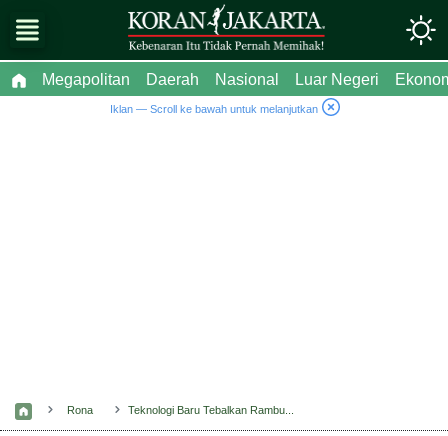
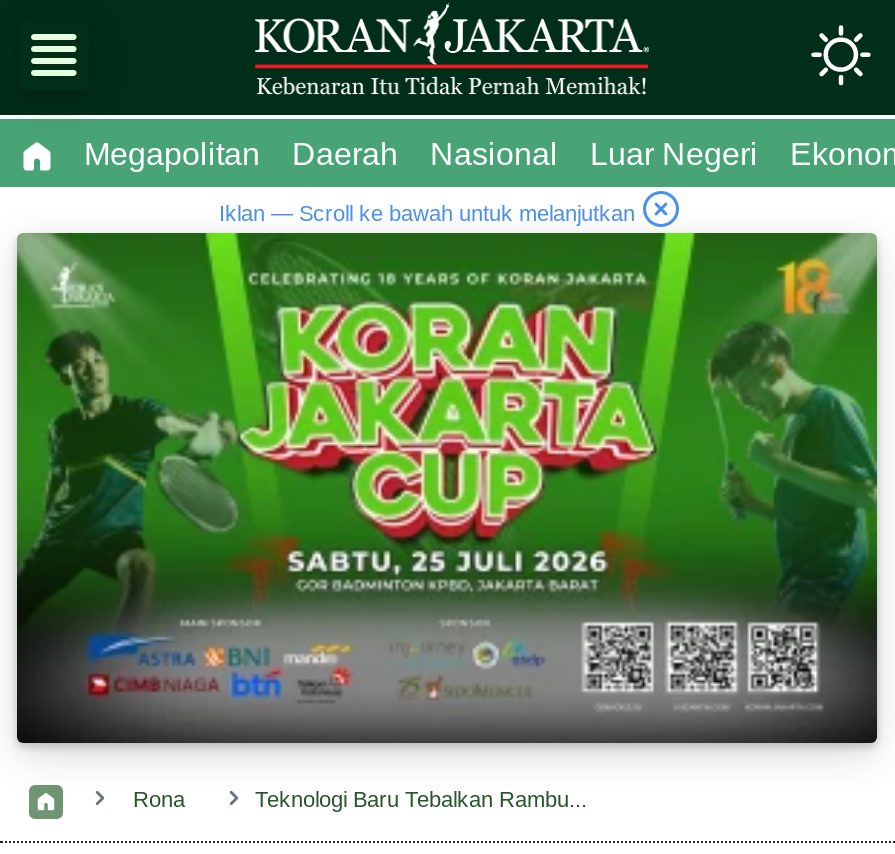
+ [image]
